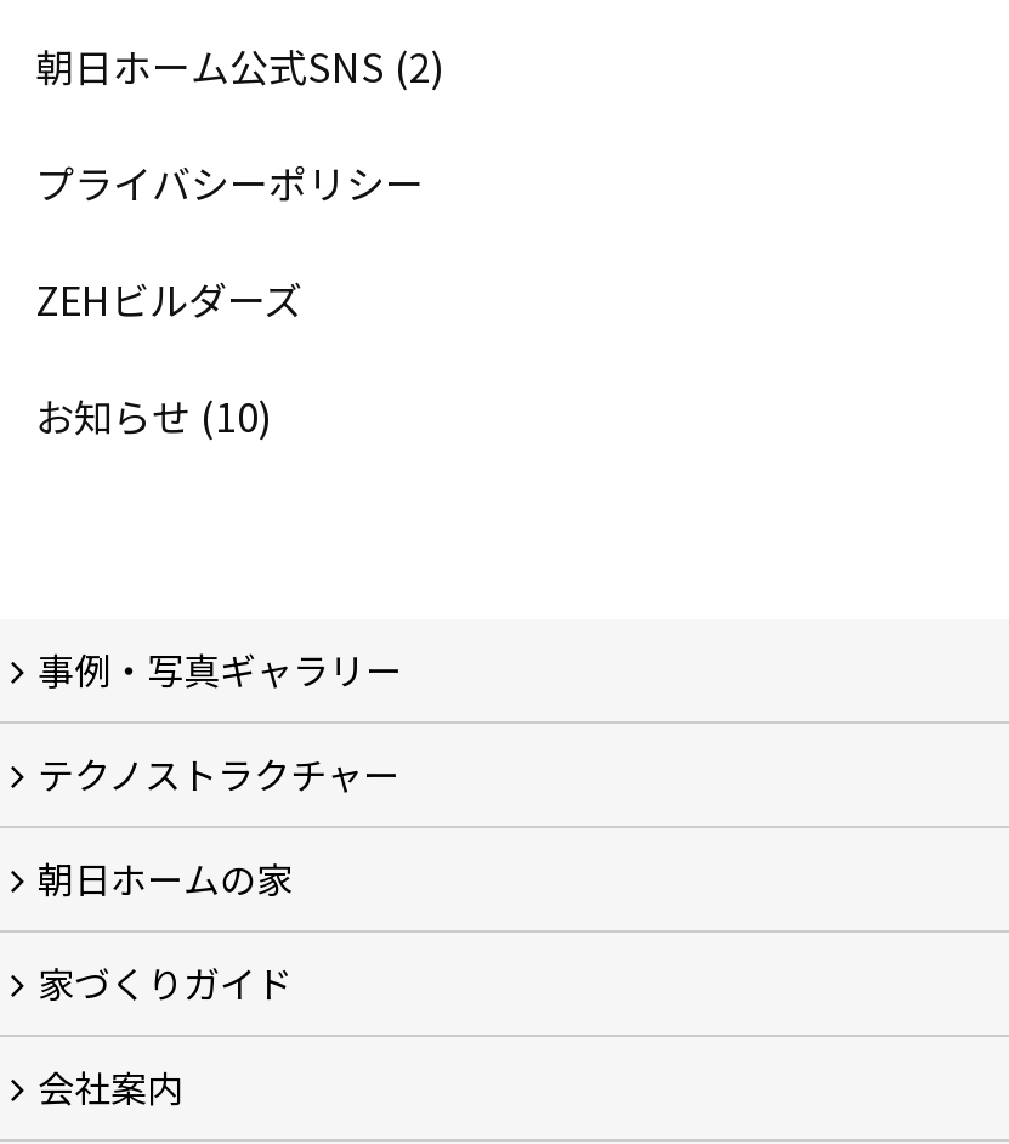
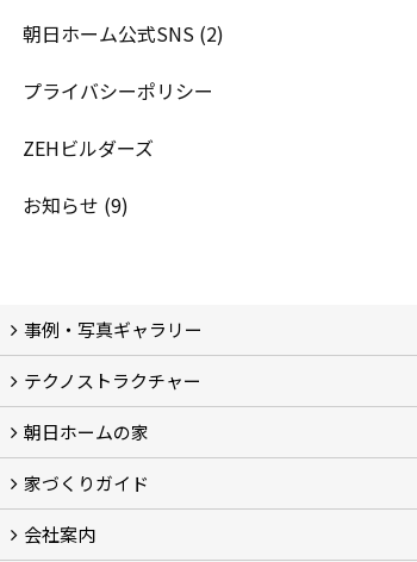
- お知らせ (10)
+ お知らせ (9)
